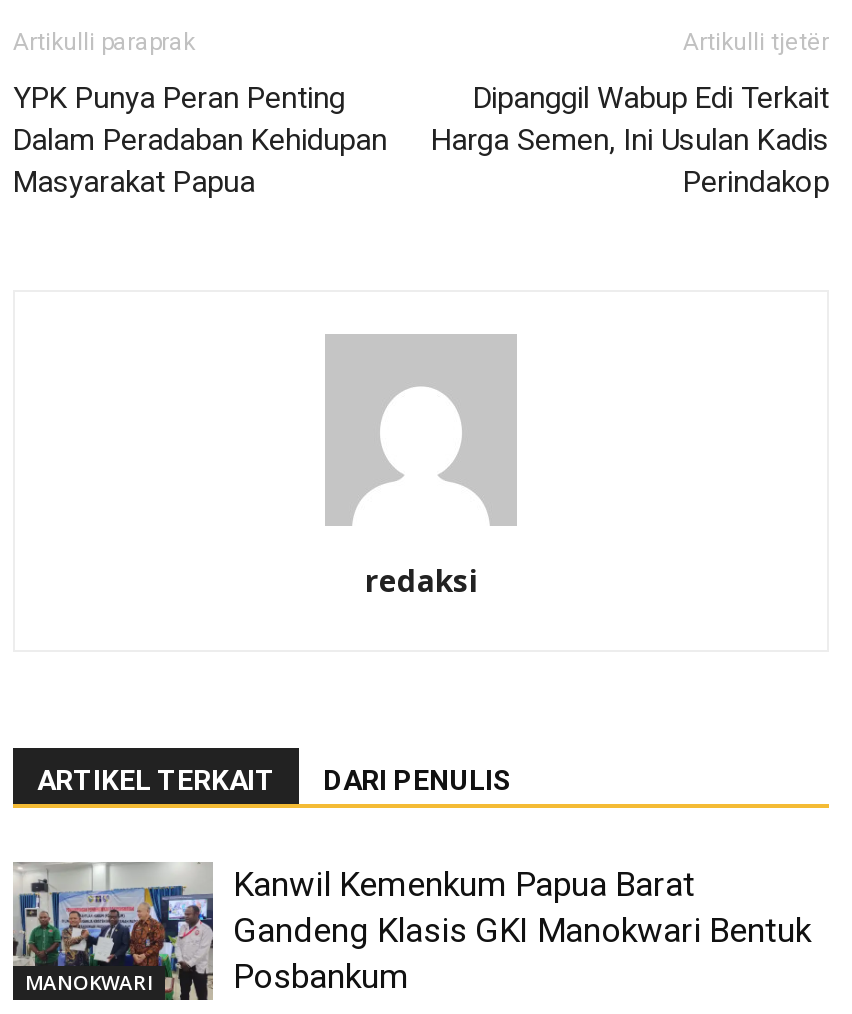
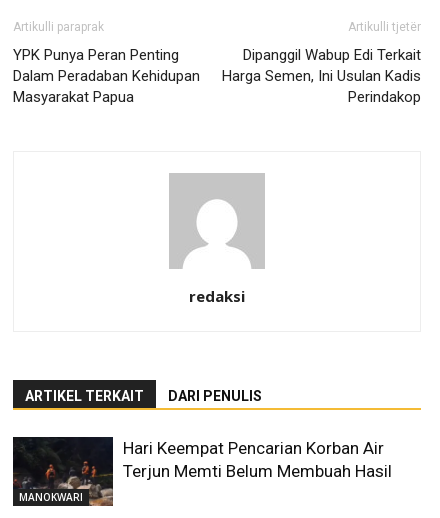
- [image]
- Kanwil Kemenkum Papua Barat
- Gandeng Klasis GKI Manokwari Bentuk
- Posbankum
+ [image]
+ Hari Keempat Pencarian Korban Air
+ Terjun Memti Belum Membuah Hasil
